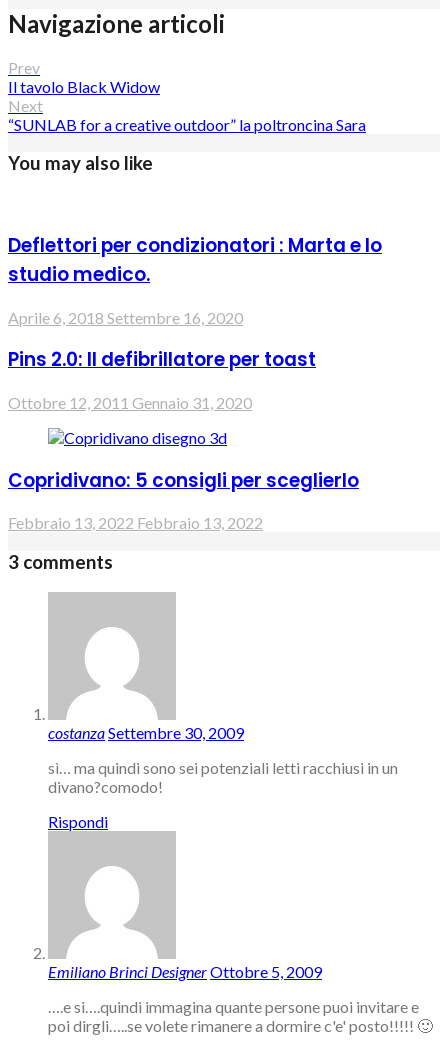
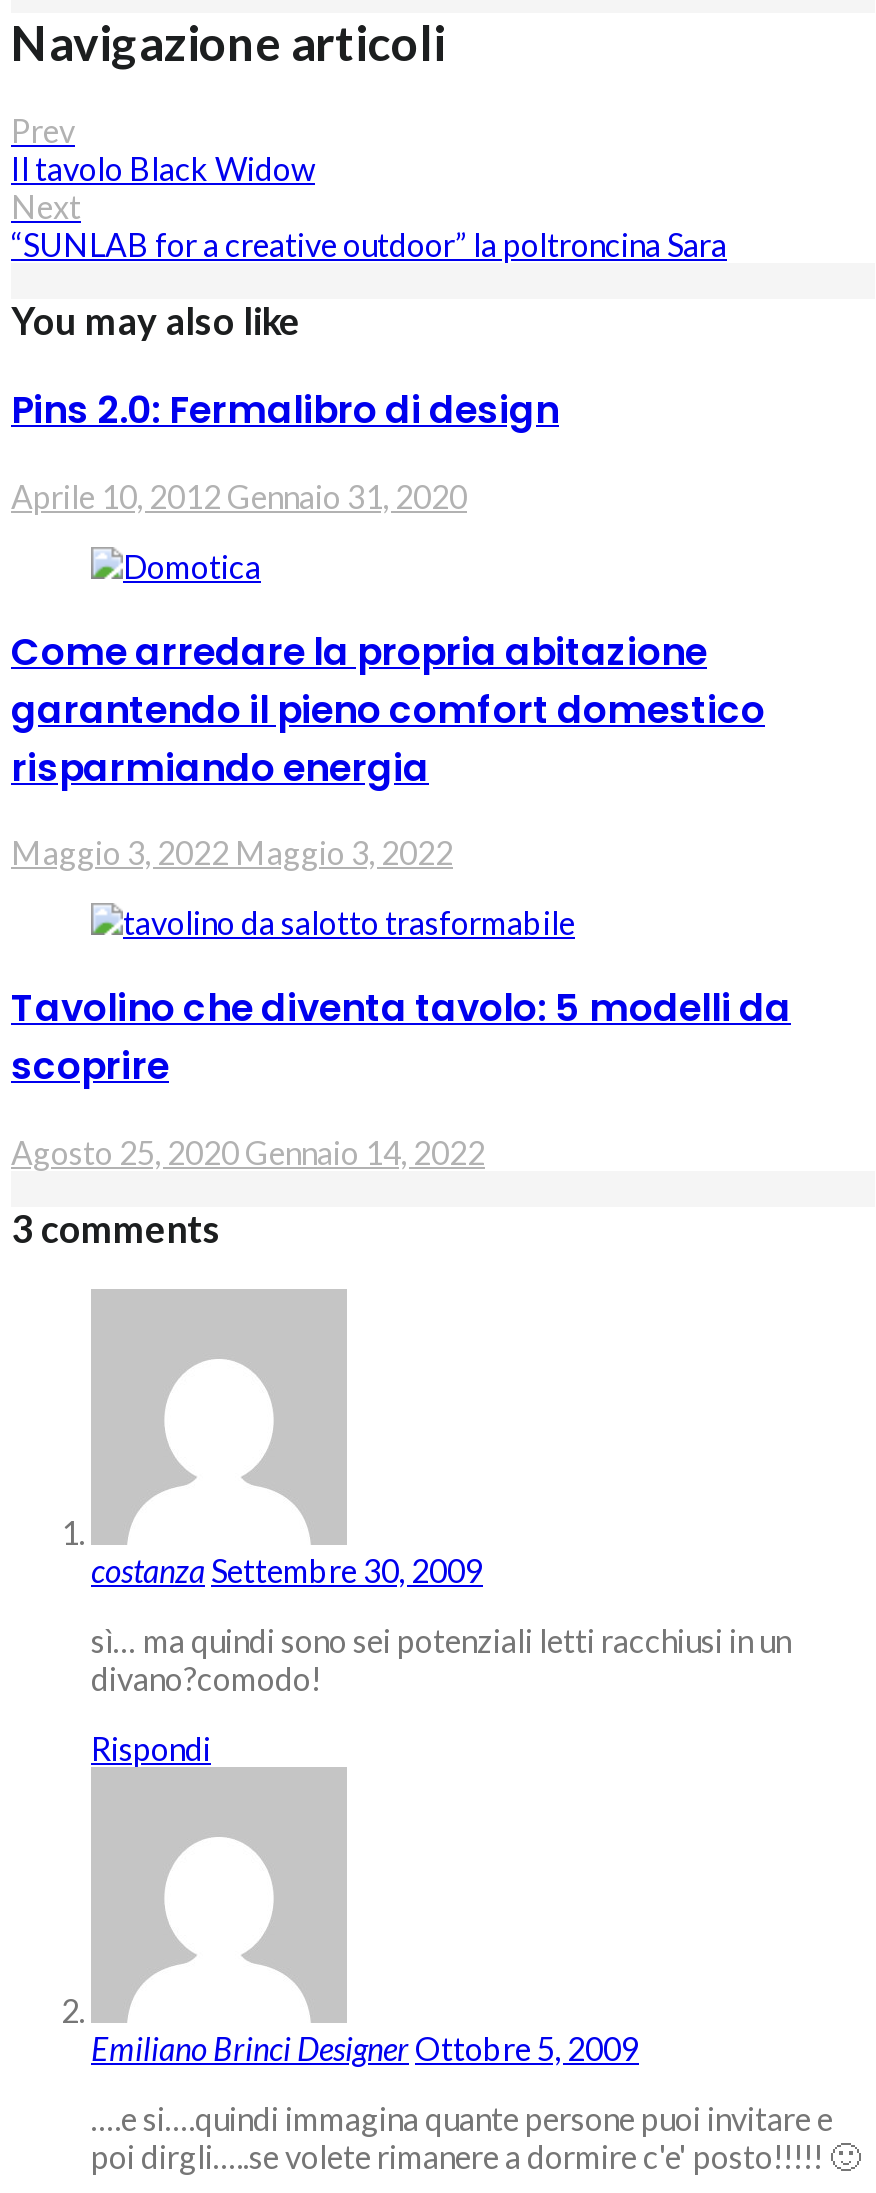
- Deflettori per condizionatori : Marta e lo
- studio medico.
+ Pins 2.0: Fermalibro di design

- Aprile 6, 2018 Settembre 16, 2020
+ Aprile 10, 2012 Gennaio 31, 2020

- Pins 2.0: Il defibrillatore per toast
+ Come arredare la propria abitazione
+ garantendo il pieno comfort domestico
+ risparmiando energia

- Ottobre 12, 2011 Gennaio 31, 2020
+ Maggio 3, 2022 Maggio 3, 2022

- Copridivano: 5 consigli per sceglierlo
+ Tavolino che diventa tavolo: 5 modelli da
+ scoprire

- Febbraio 13, 2022 Febbraio 13, 2022
+ Agosto 25, 2020 Gennaio 14, 2022
